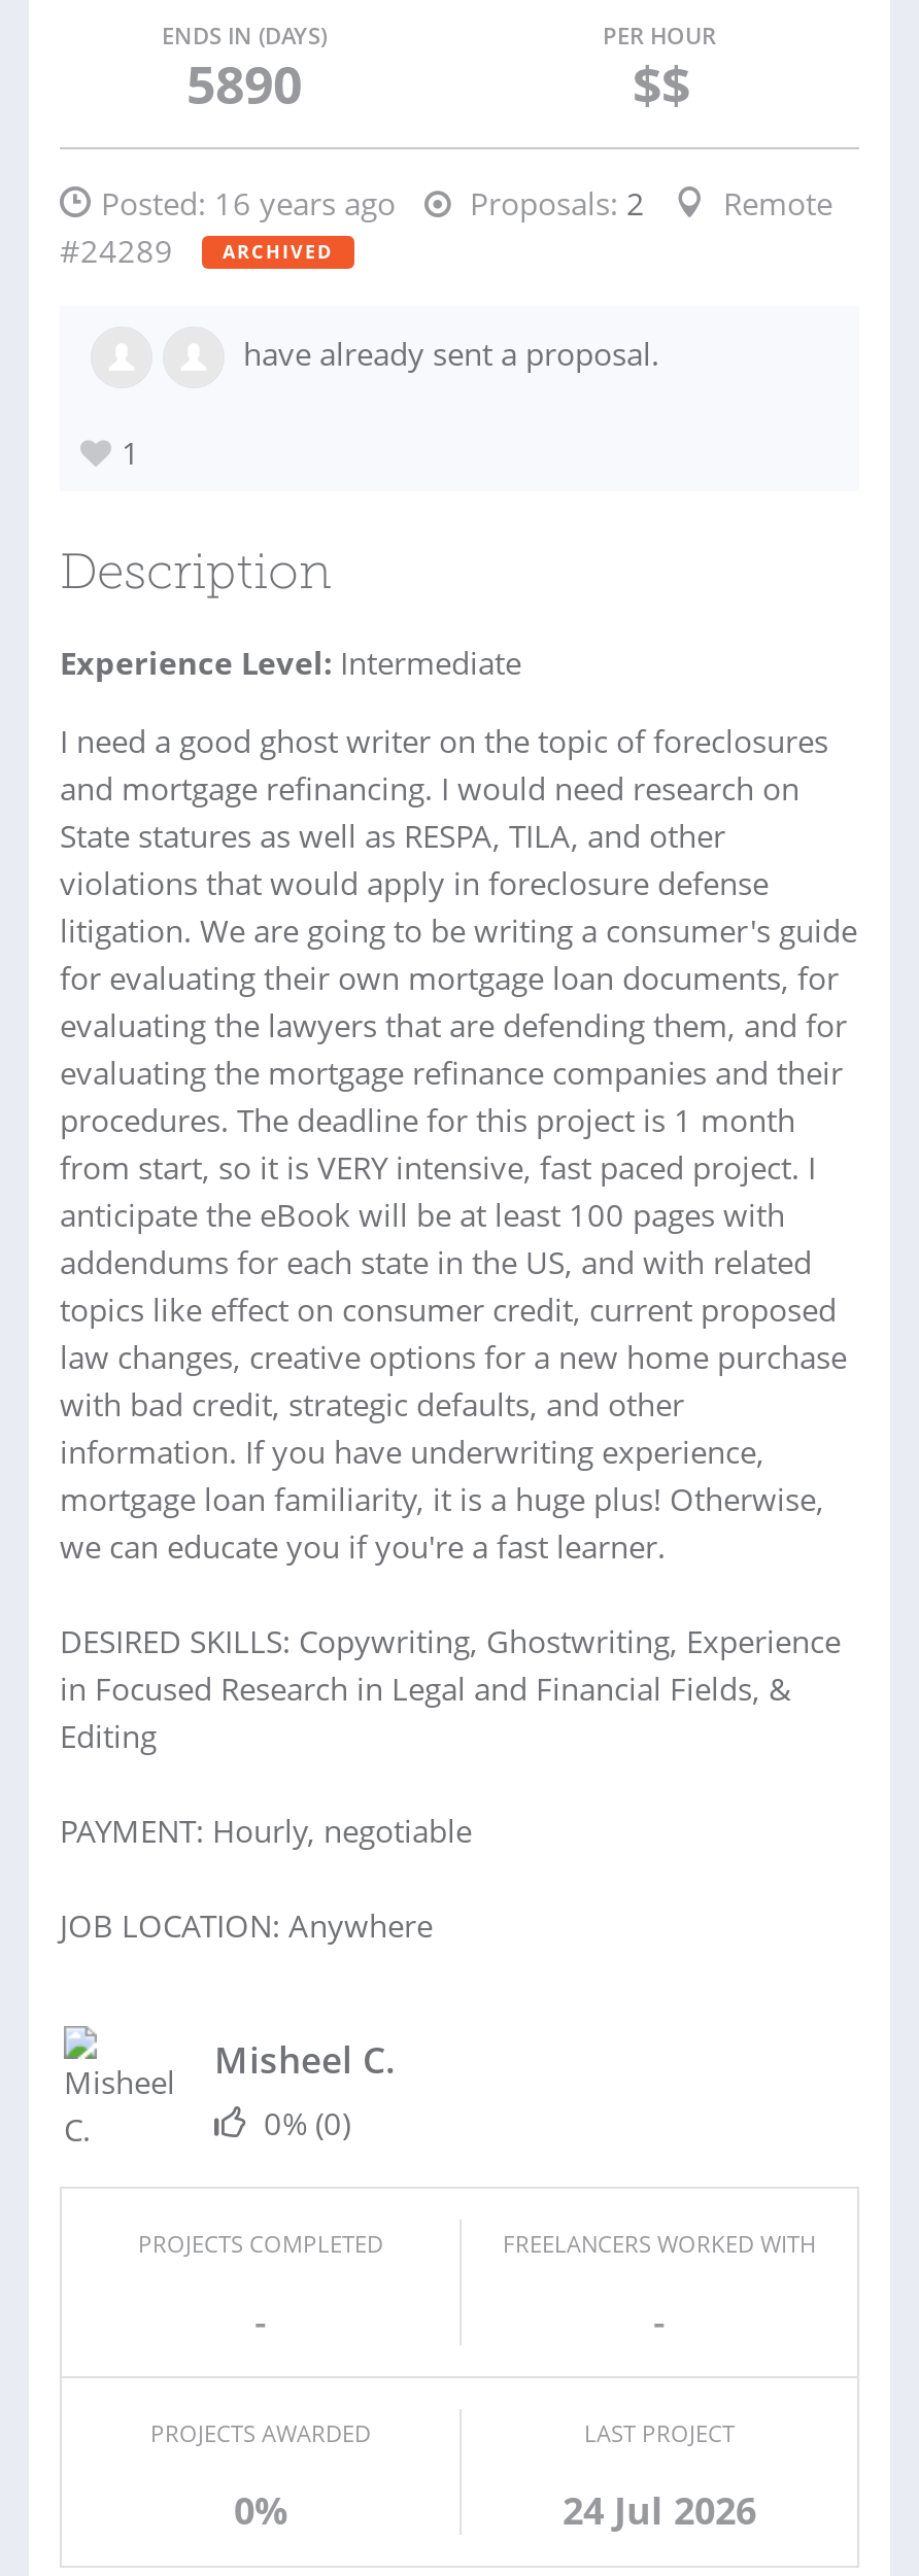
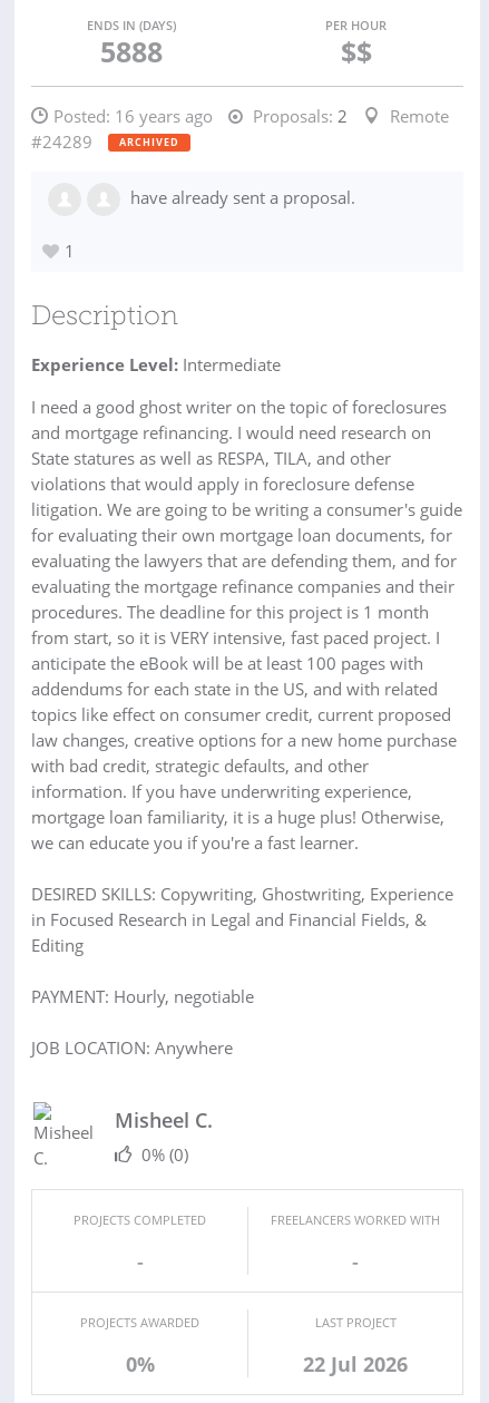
- 5890
+ 5888

- 24 Jul 2026
+ 22 Jul 2026
